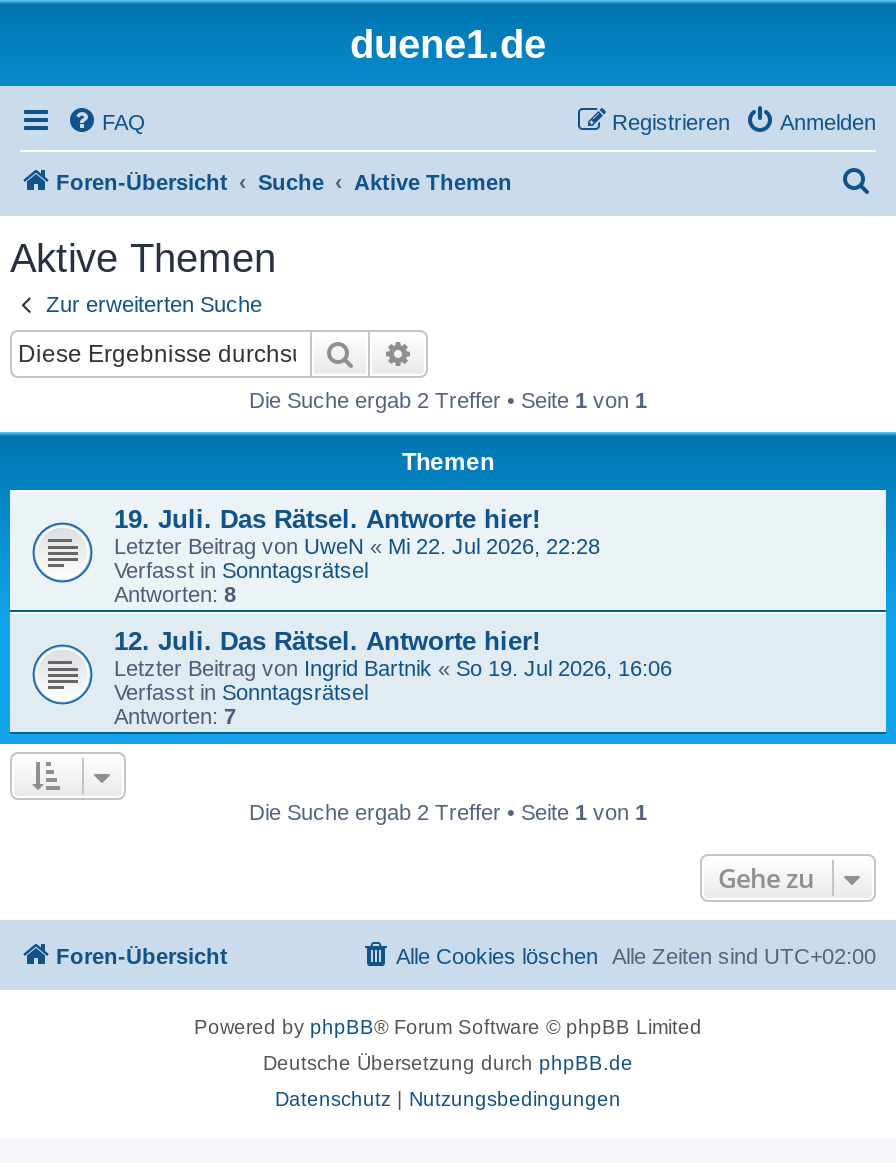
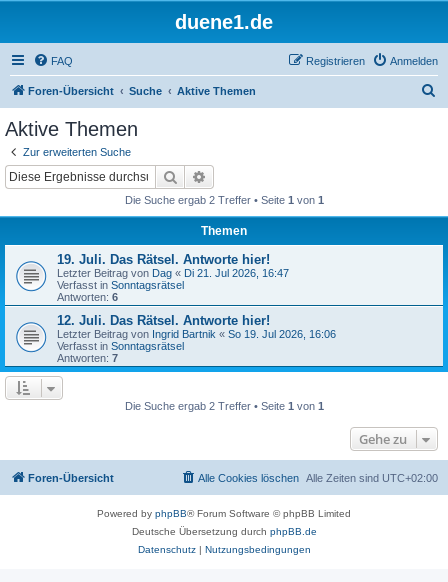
- Letzter Beitrag von UweN «Mi 22. Jul 2026, 22:28
+ Letzter Beitrag von Dag «Di 21. Jul 2026, 16:47

- Antworten: 8
+ Antworten: 6
